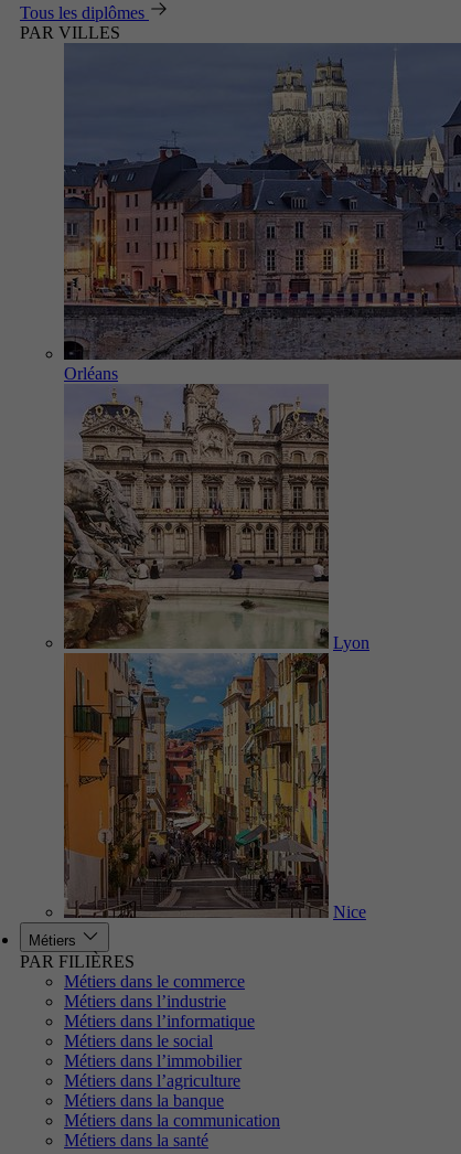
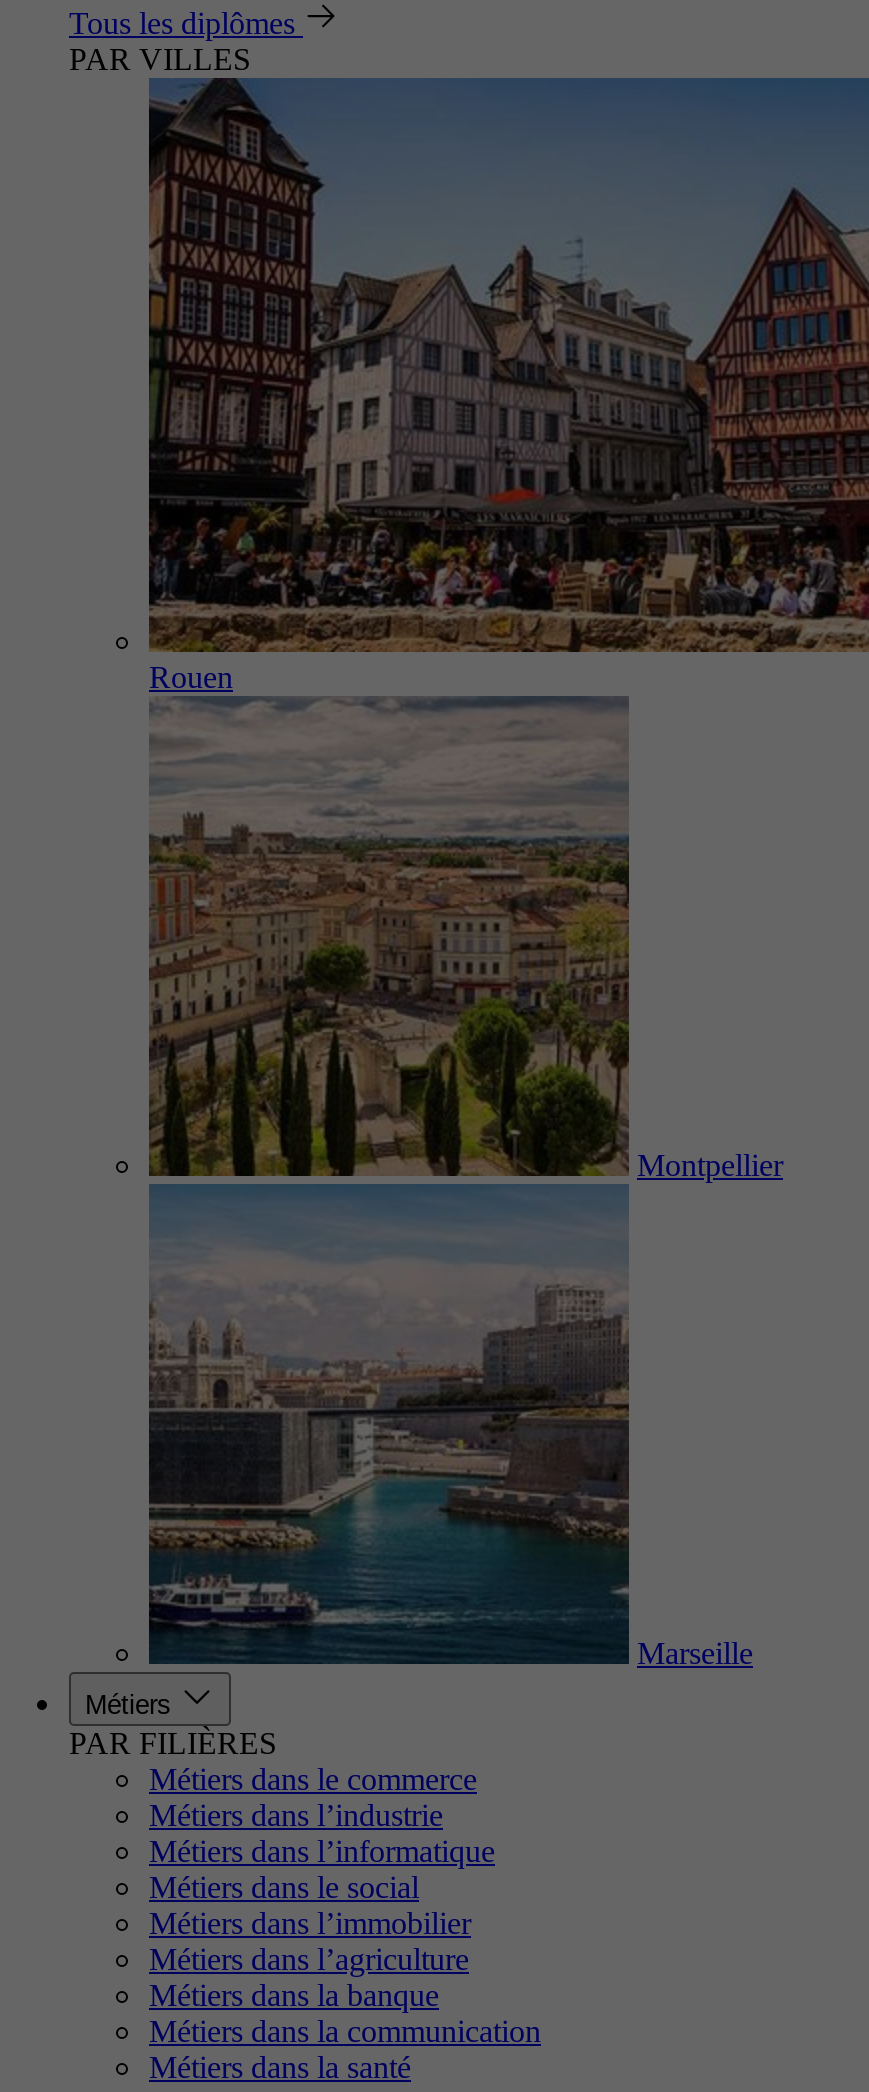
- [image]
- Orléans
+ [image]
+ Rouen

- [image]
- Lyon
+ [image]
+ Montpellier

- Nice
+ Marseille
